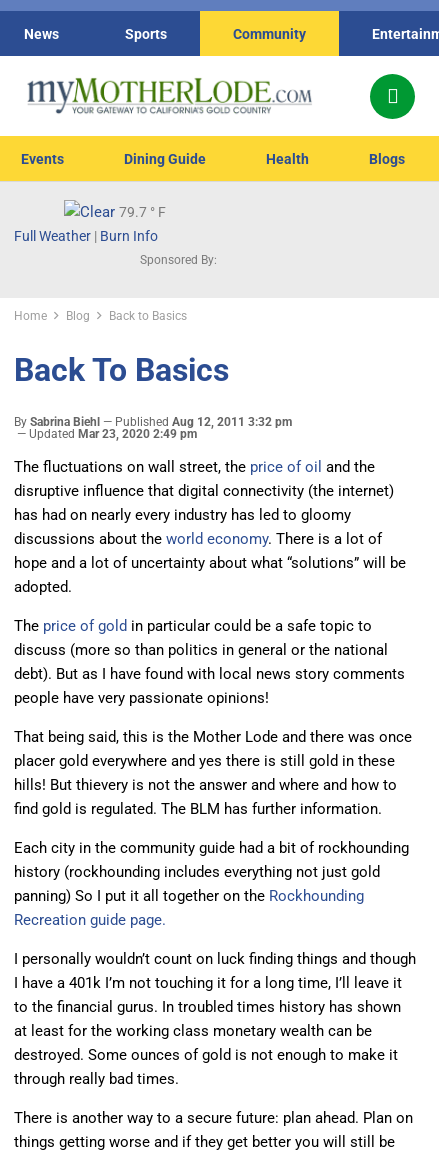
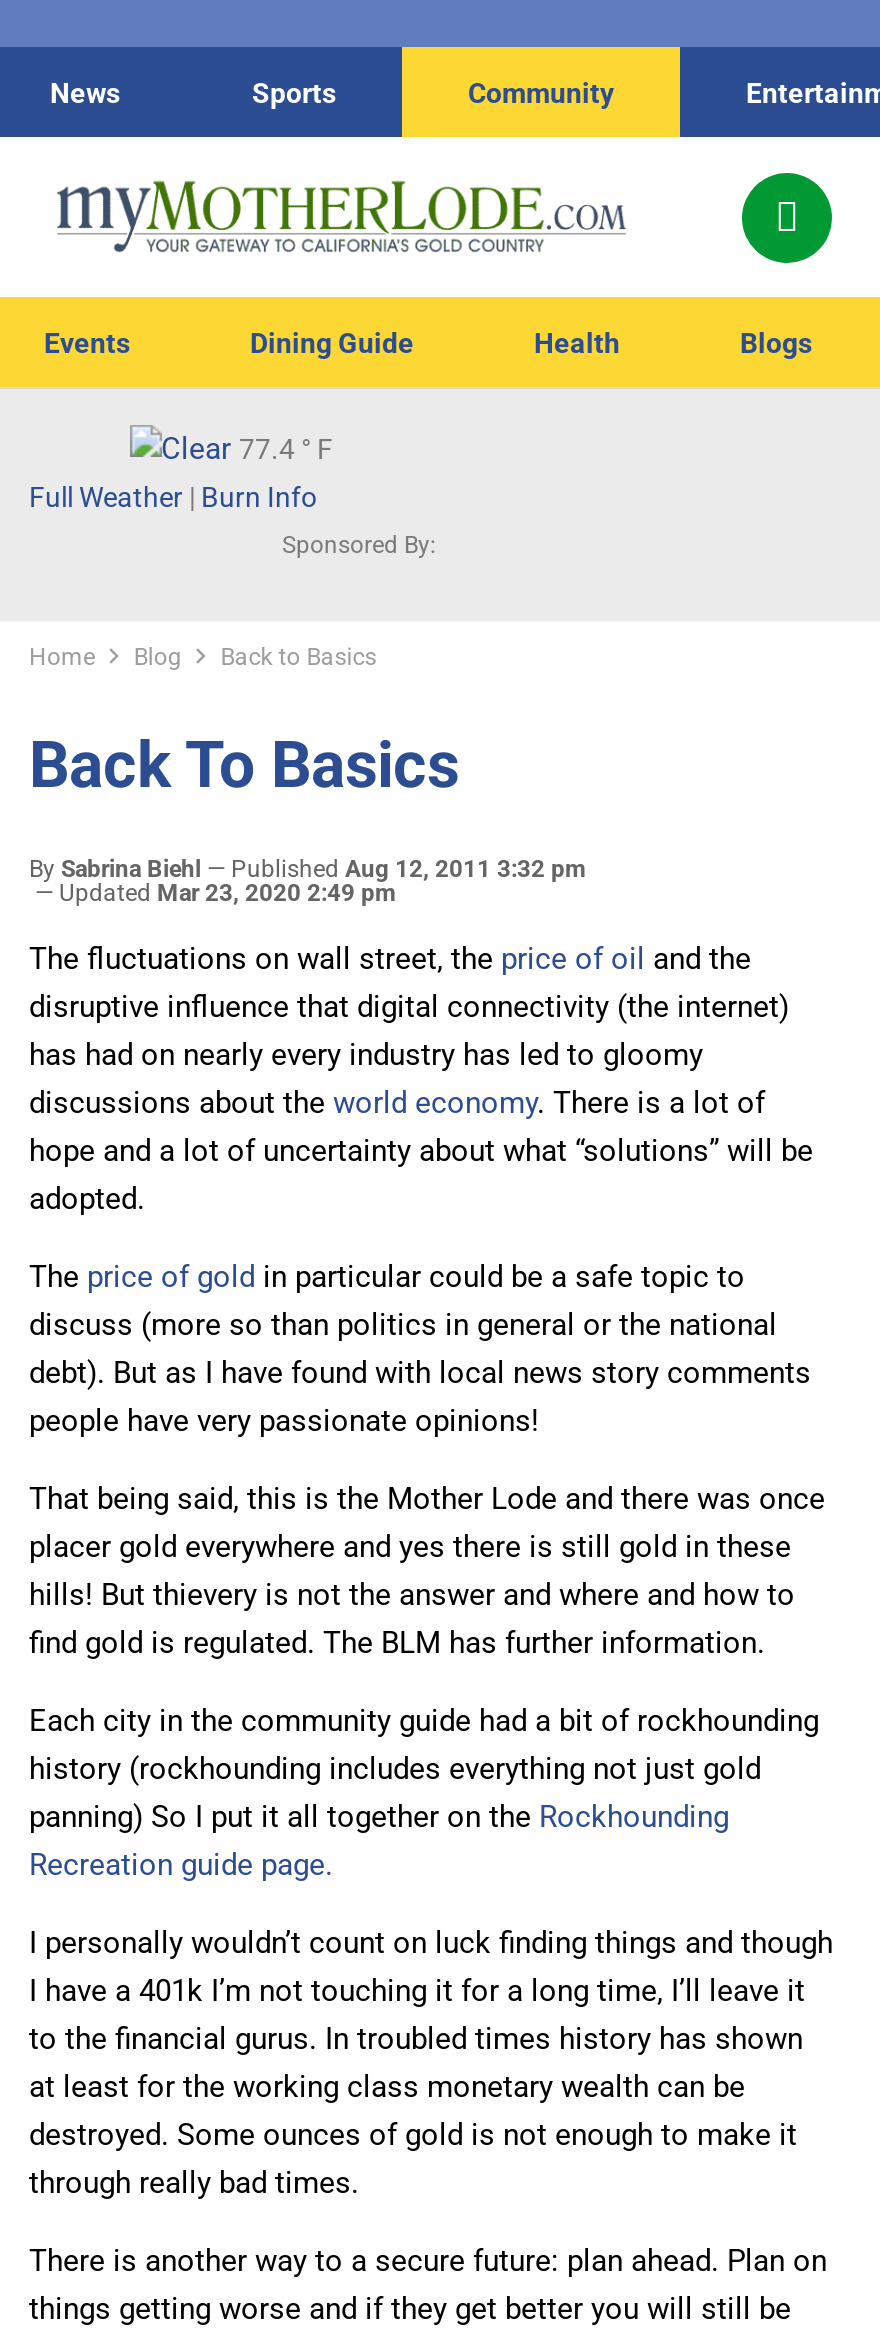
- 79.7 ° F
+ 77.4 ° F
